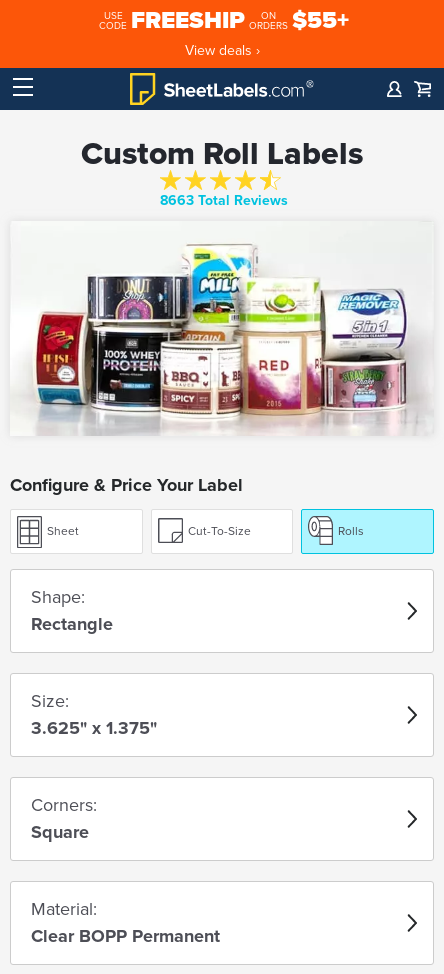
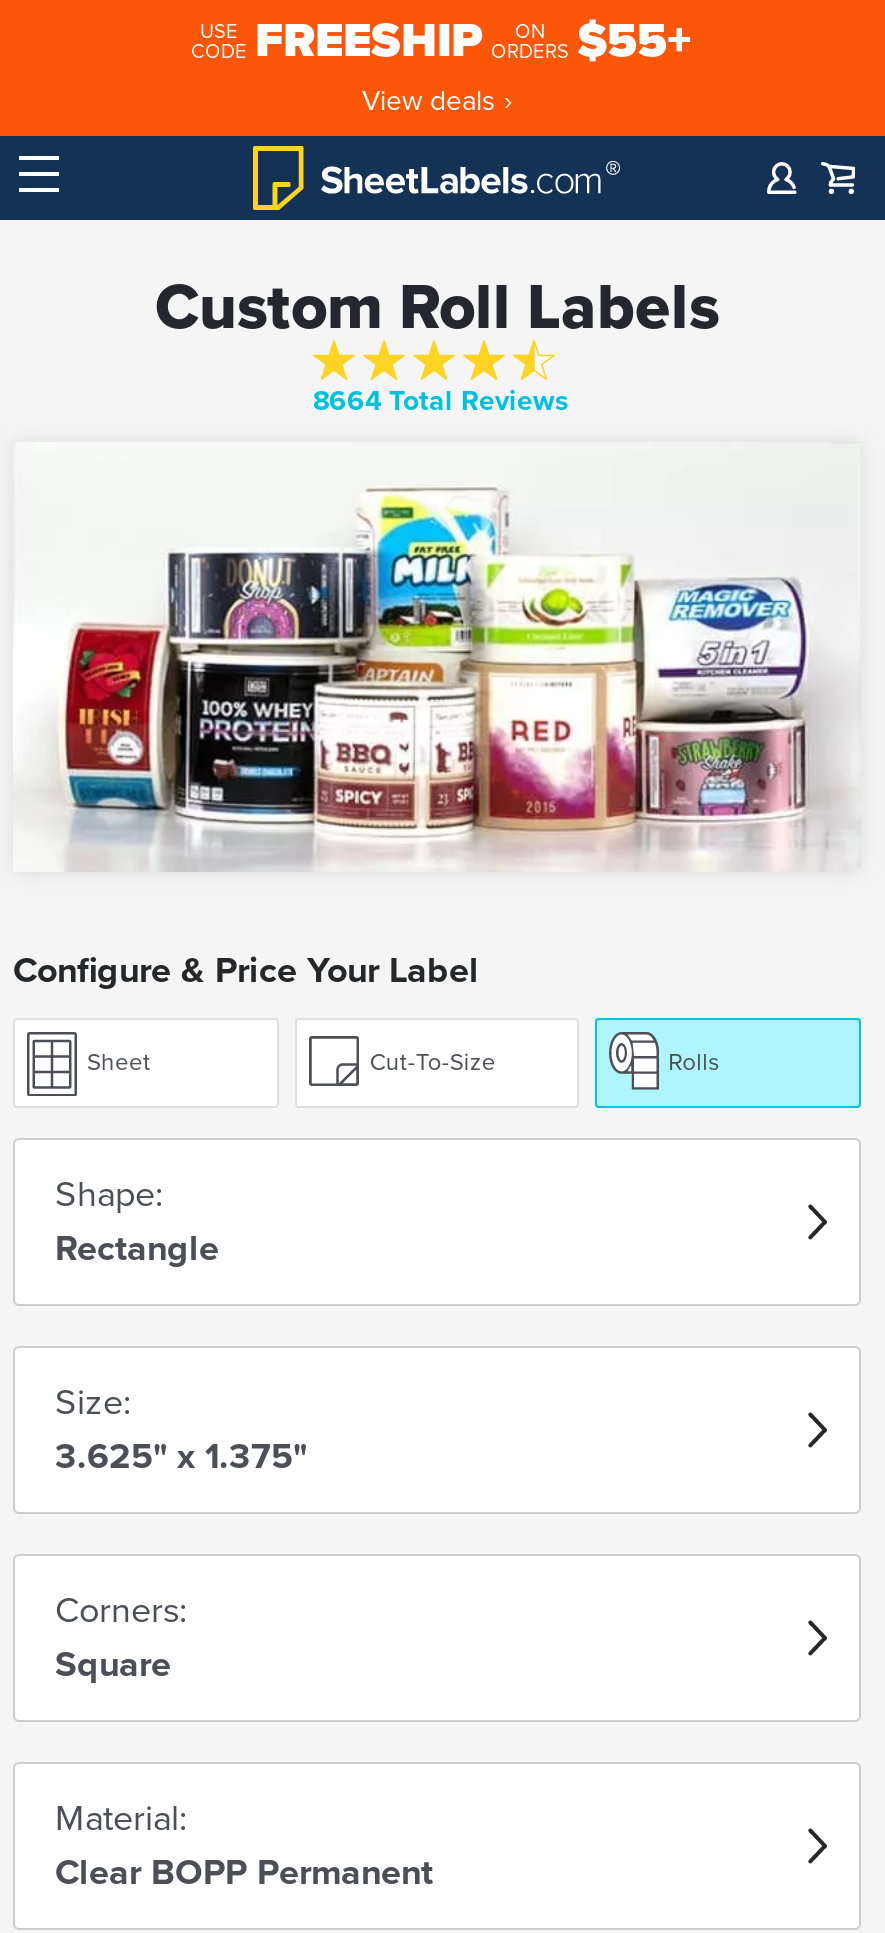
- 8663 Total Reviews
+ 8664 Total Reviews
